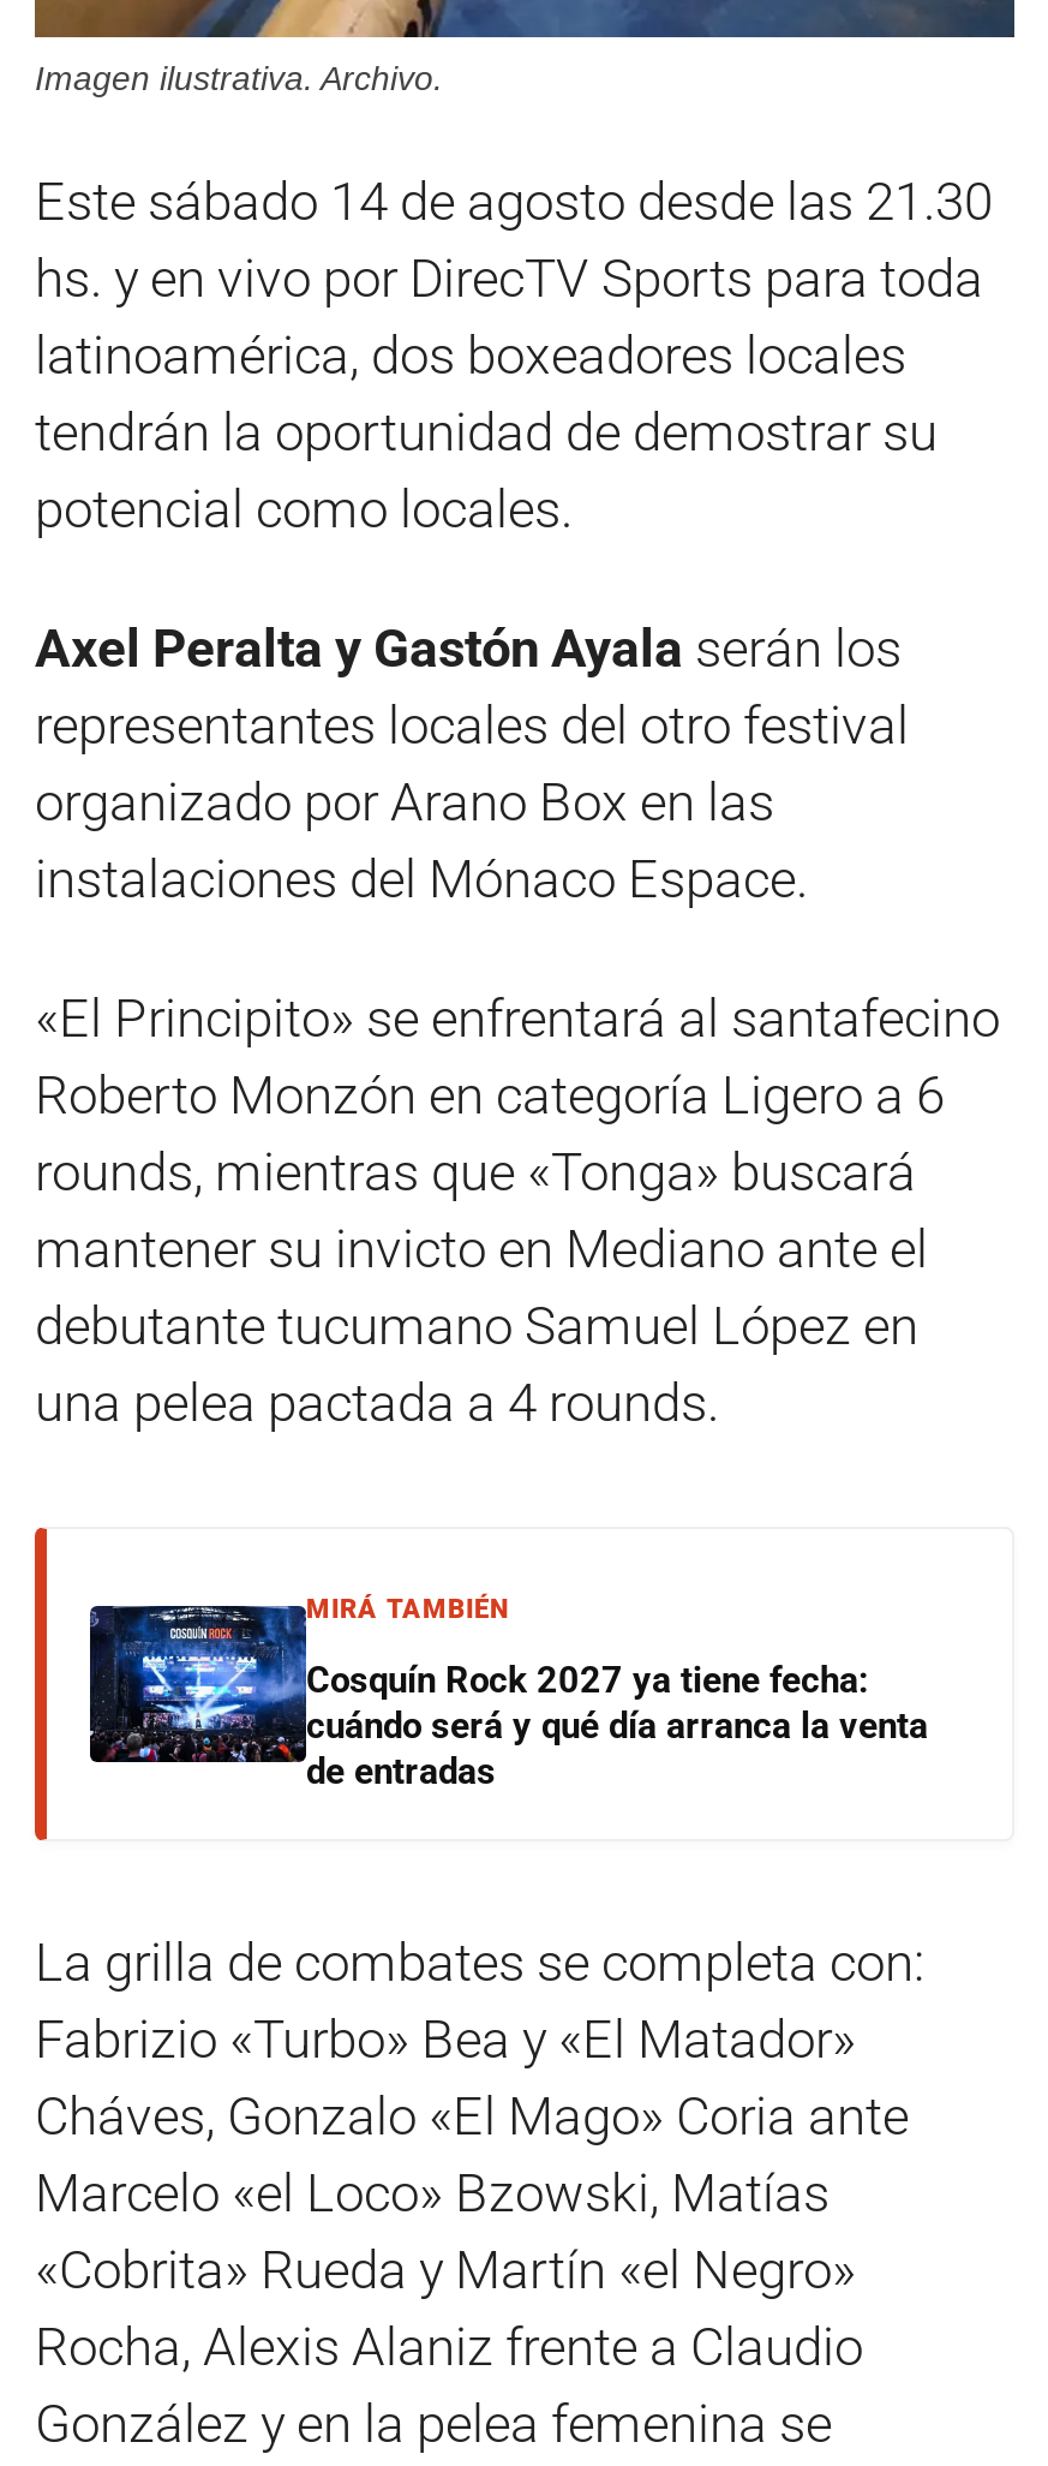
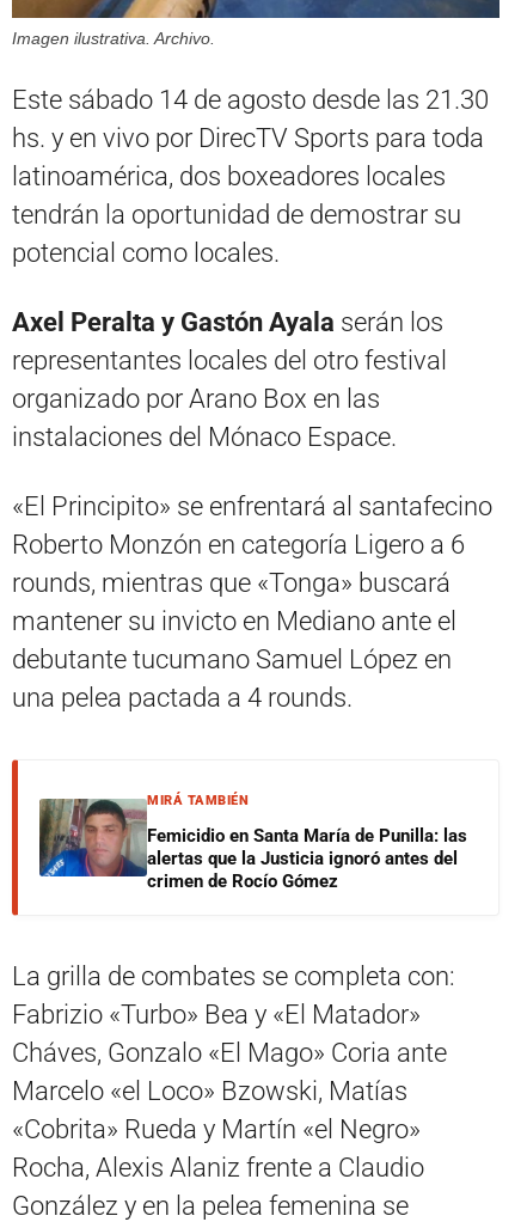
- [image]
- Cosquín Rock 2027 ya tiene fecha:
- cuándo será y qué día arranca la venta
- de entradas
+ [image]
+ Femicidio en Santa María de Punilla: las
+ alertas que la Justicia ignoró antes del
+ crimen de Rocío Gómez
